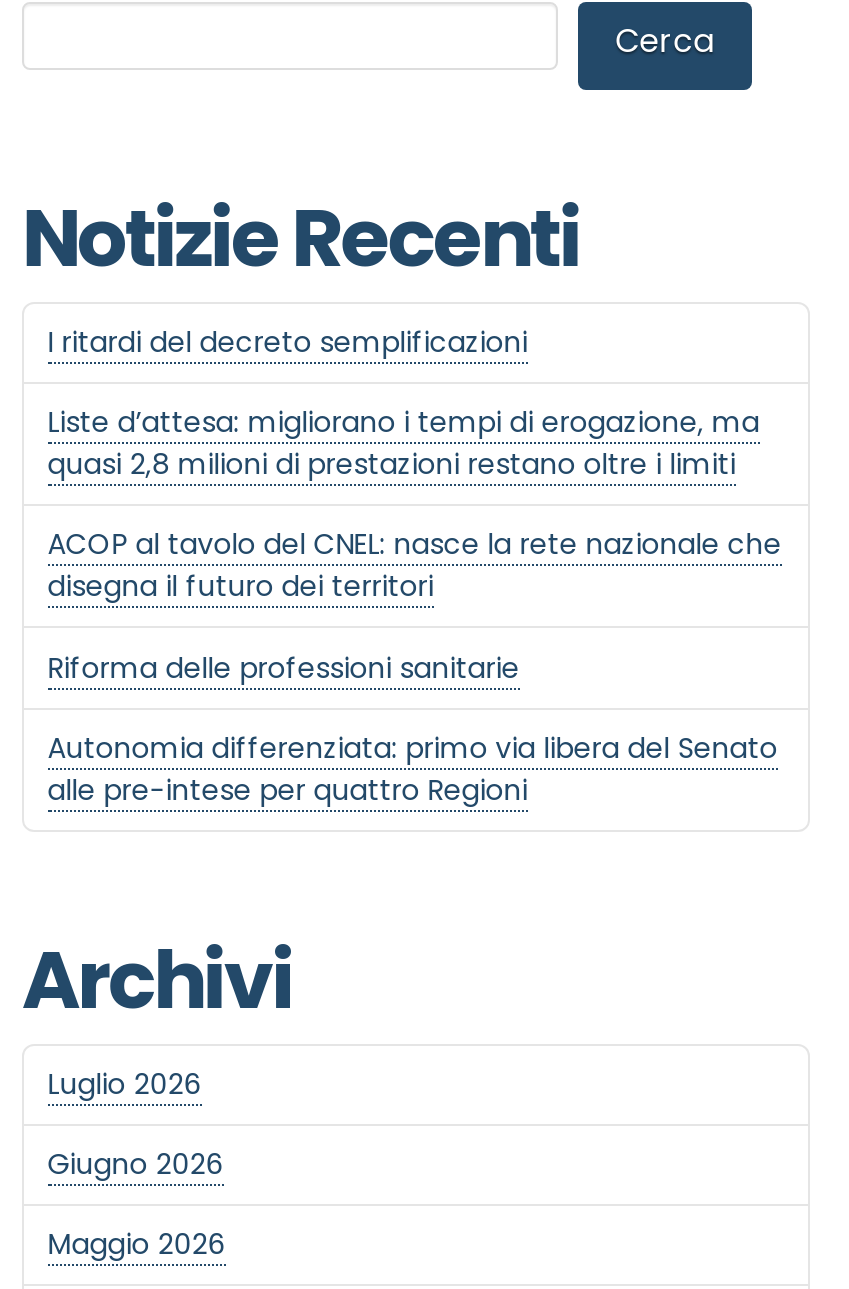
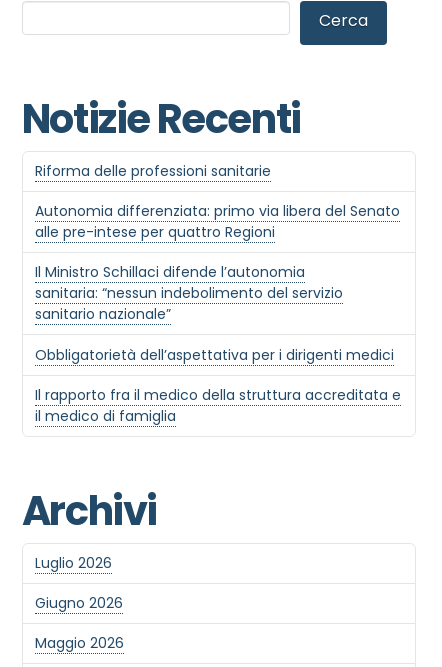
- I ritardi del decreto semplificazioni
- Liste d’attesa: migliorano i tempi di erogazione, ma
- quasi 2,8 milioni di prestazioni restano oltre i limiti
- ACOP al tavolo del CNEL: nasce la rete nazionale che
- disegna il futuro dei territori

moved up: Riforma delle professioni sanitarie | Autonomia differenziata: primo via libera del Senato | alle pre-intese per quattro Regioni

+ Il Ministro Schillaci difende l’autonomia
+ sanitaria: “nessun indebolimento del servizio
+ sanitario nazionale”
+ Obbligatorietà dell’aspettativa per i dirigenti medici
+ Il rapporto fra il medico della struttura accreditata e
+ il medico di famiglia
